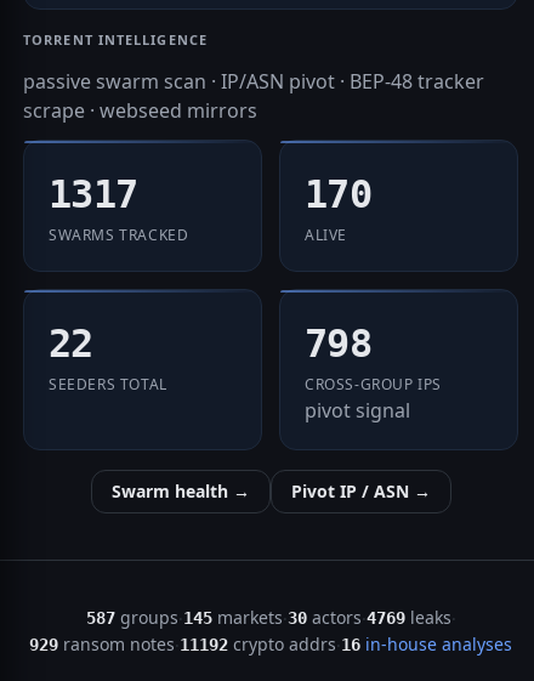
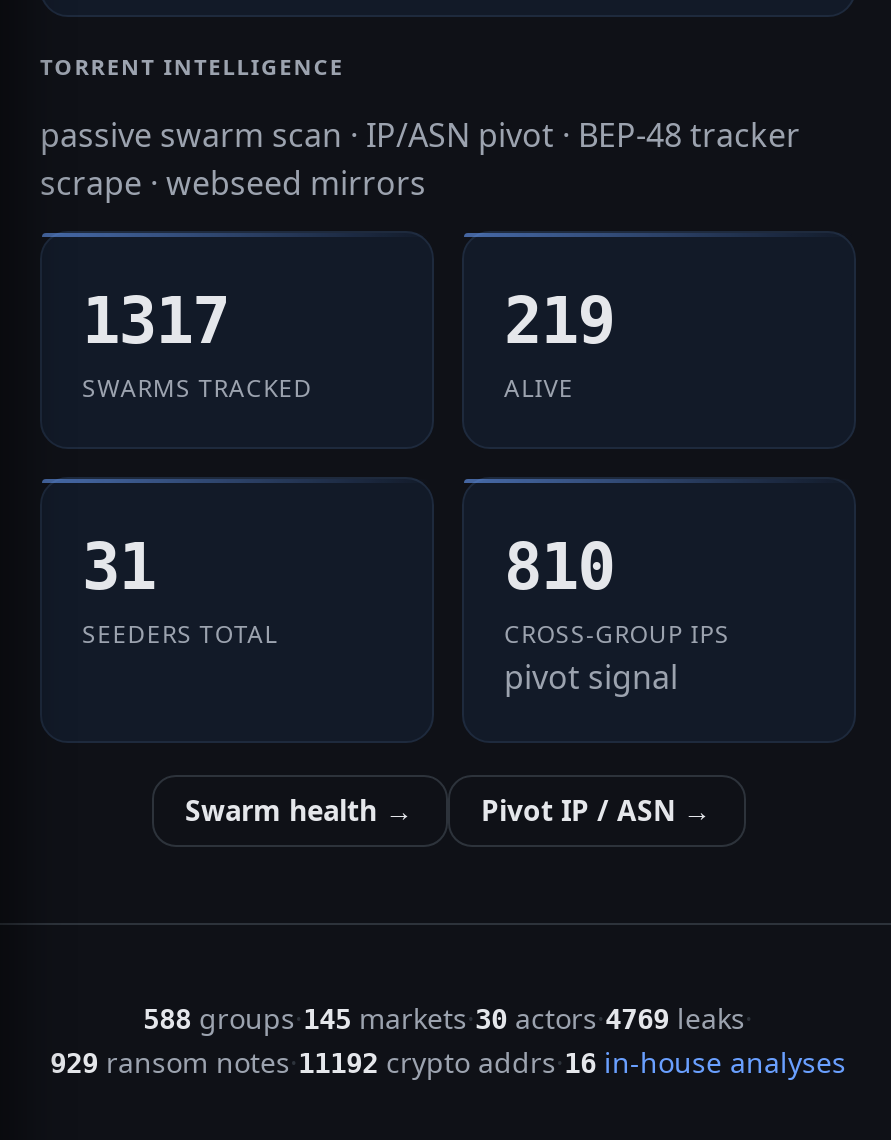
- 170
+ 219

- 22
+ 31

- 798
+ 810

- 587 groups · 145 markets · 30 actors · 4769 leaks ·
+ 588 groups · 145 markets · 30 actors · 4769 leaks ·
